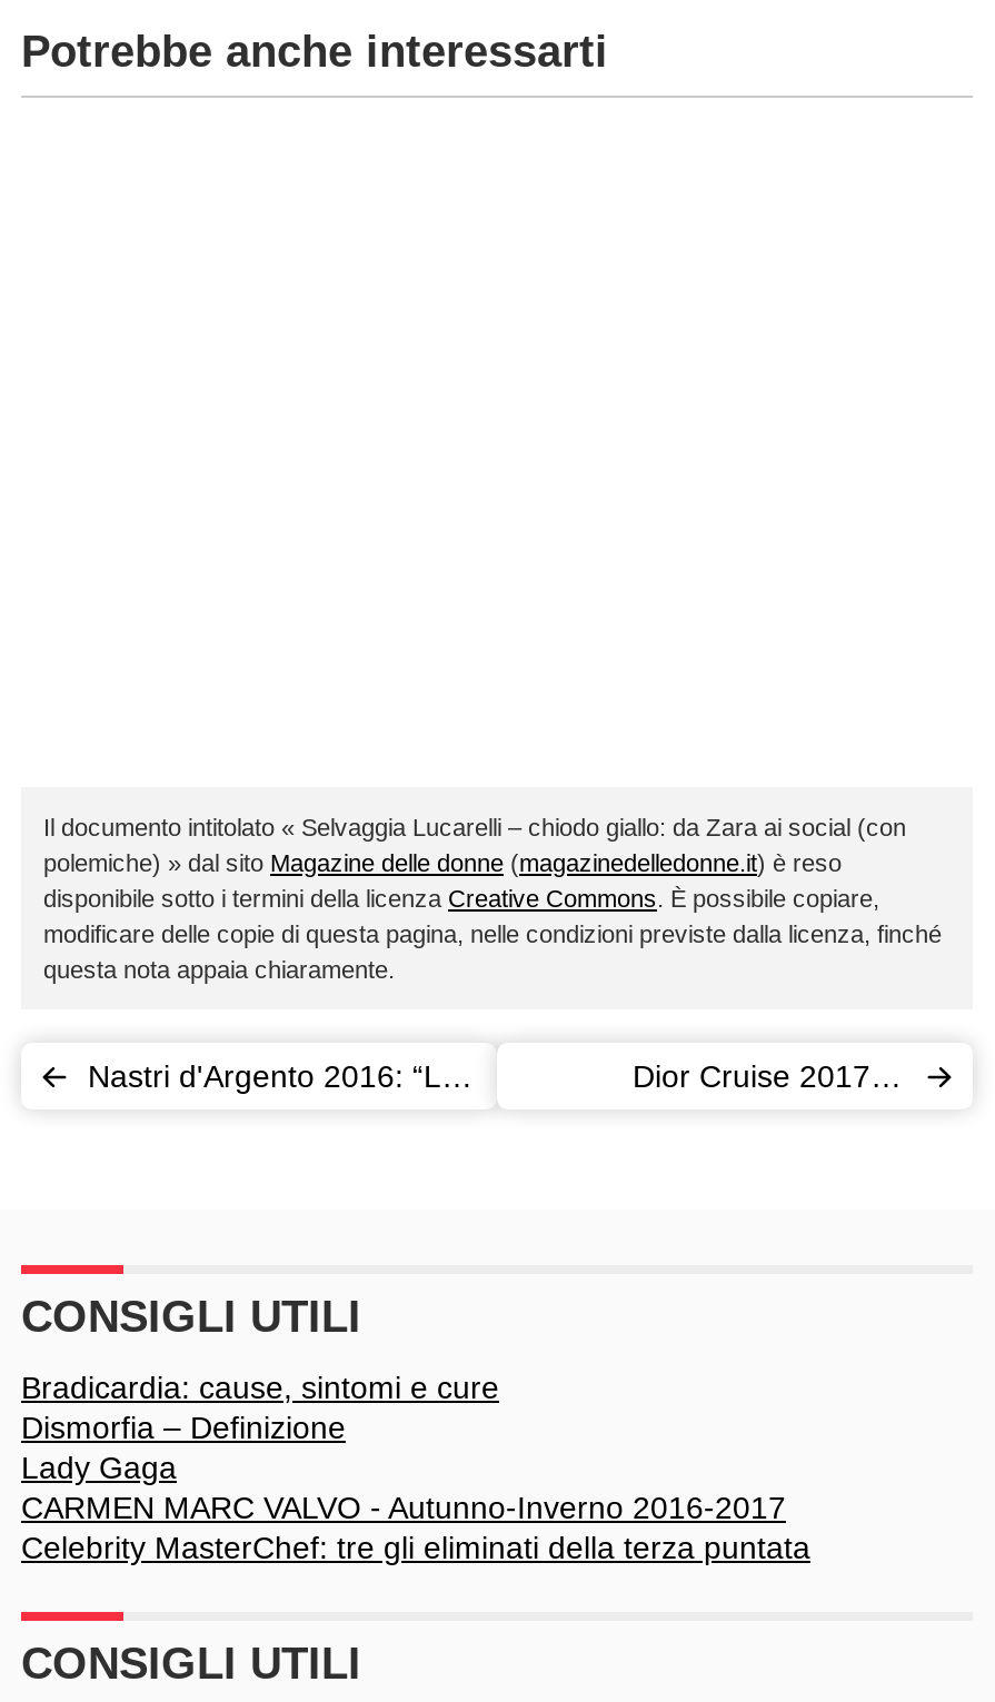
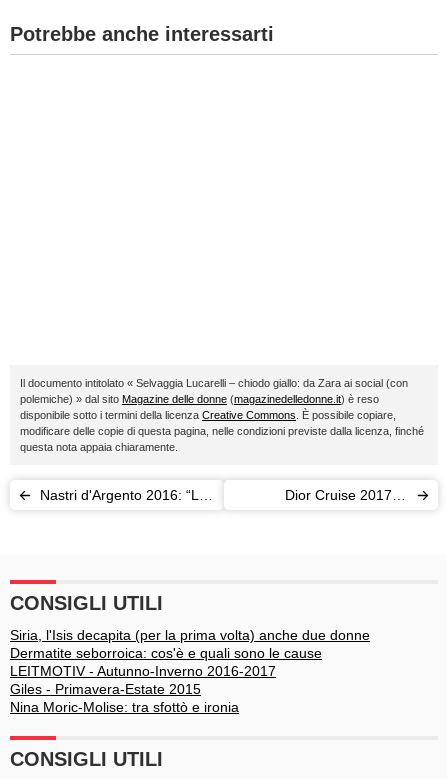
- Bradicardia: cause, sintomi e cure
- Dismorfia – Definizione
- Lady Gaga
- CARMEN MARC VALVO - Autunno-Inverno 2016-2017
- Celebrity MasterChef: tre gli eliminati della terza puntata
+ Siria, l'Isis decapita (per la prima volta) anche due donne
+ Dermatite seborroica: cos'è e quali sono le cause
+ LEITMOTIV - Autunno-Inverno 2016-2017
+ Giles - Primavera-Estate 2015
+ Nina Moric-Molise: tra sfottò e ironia
